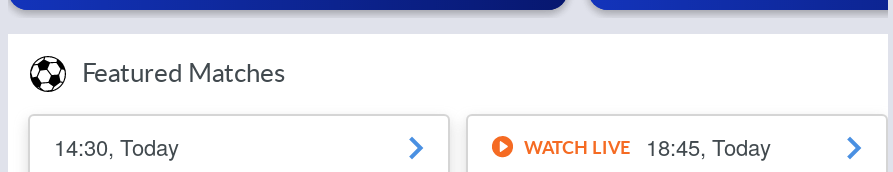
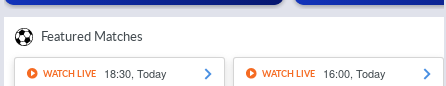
- 14:30, Today
+ WATCH LIVE
+ 18:30, Today

- WATCH LIVE 18:45, Today
+ WATCH LIVE 16:00, Today
